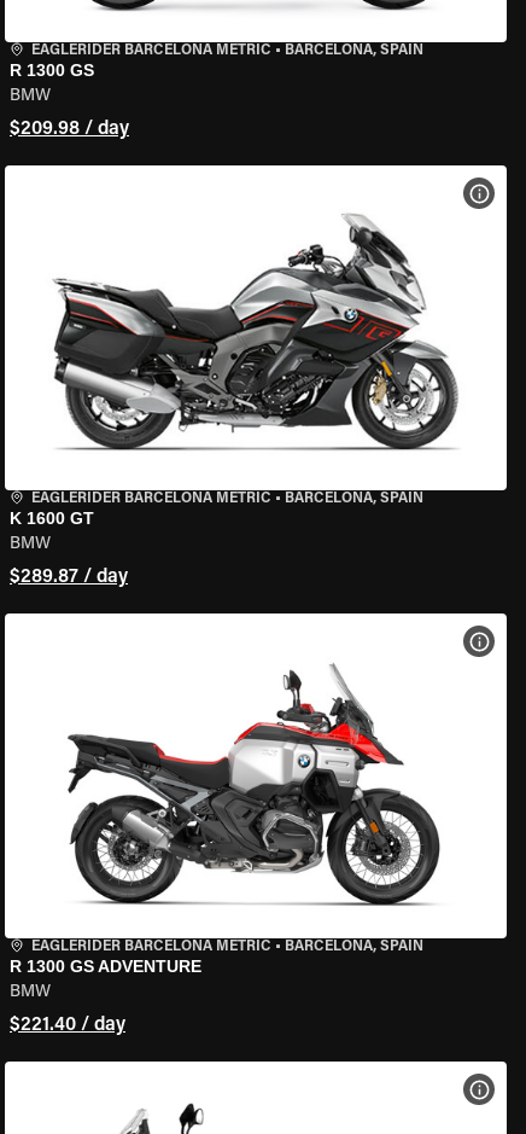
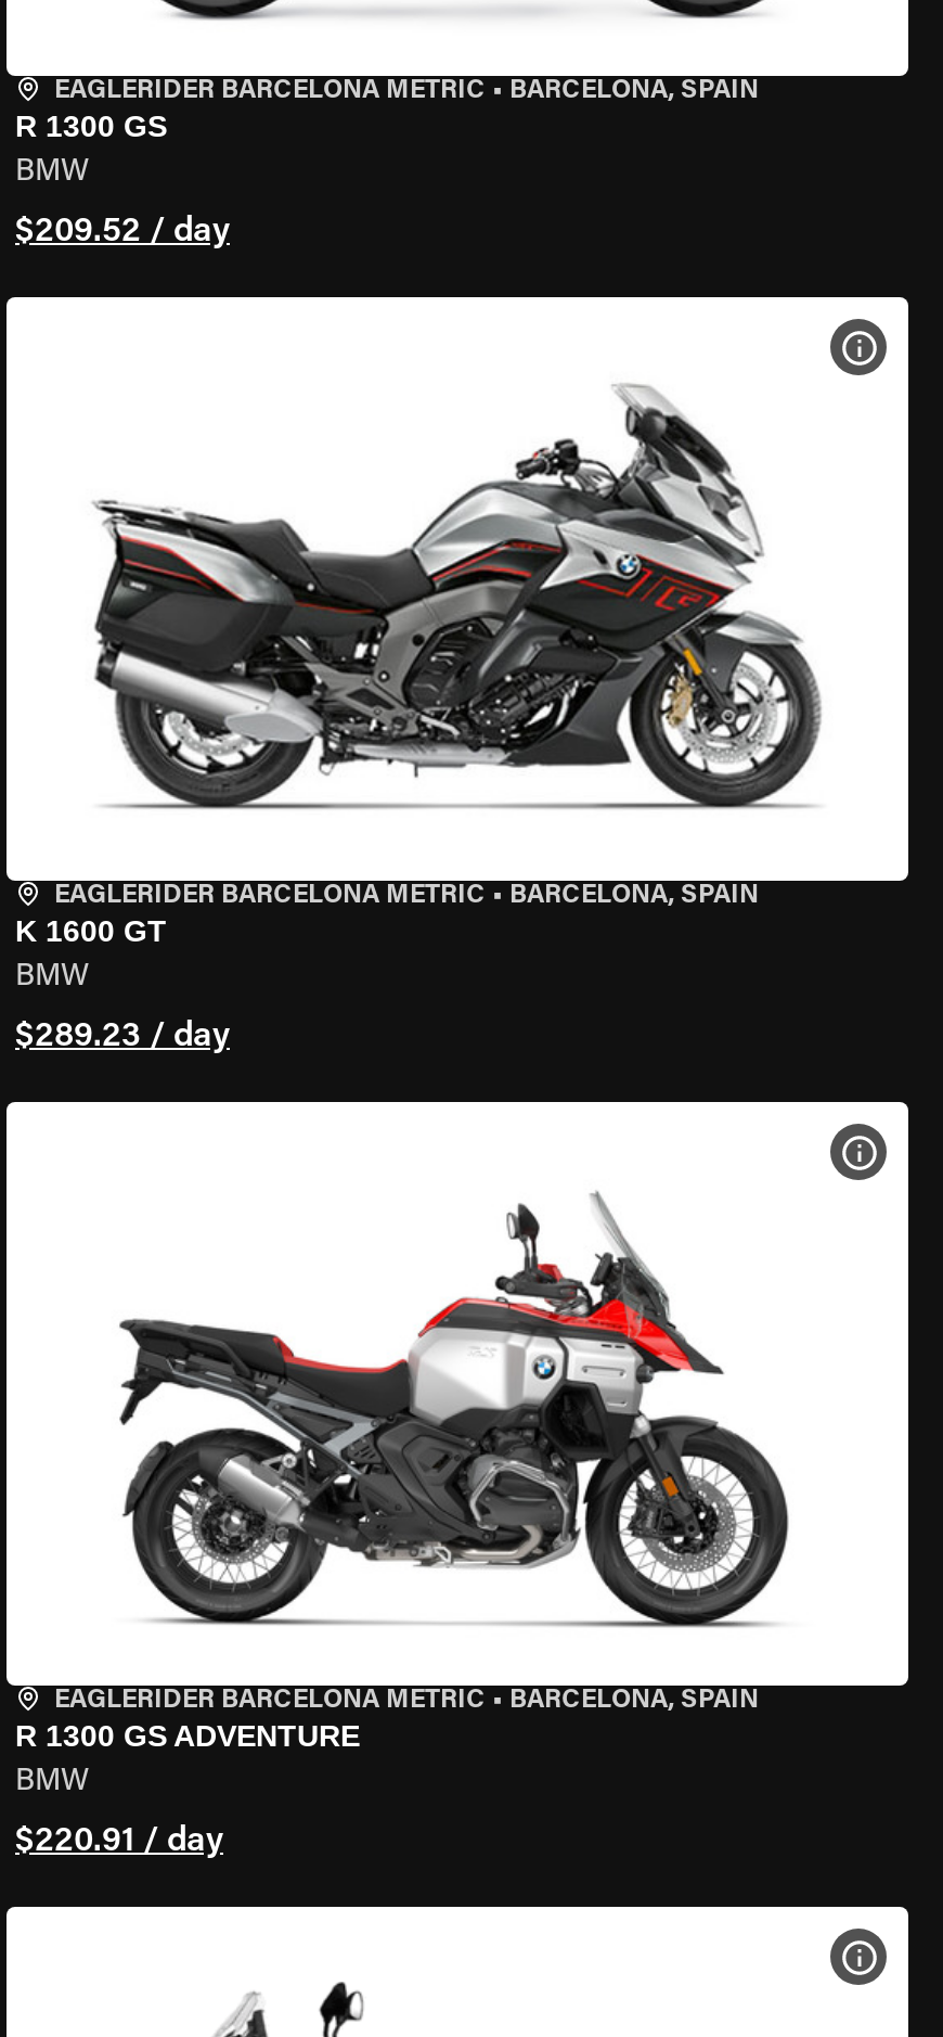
- $209.98 / day
+ $209.52 / day

- $289.87 / day
+ $289.23 / day

- $221.40 / day
+ $220.91 / day
